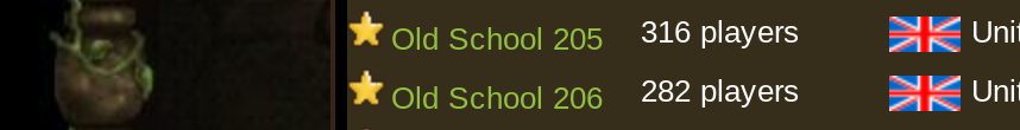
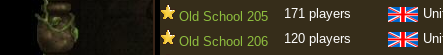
- Old School 205 316 players
+ Old School 205 171 players

- Old School 206 282 players
+ Old School 206 120 players
